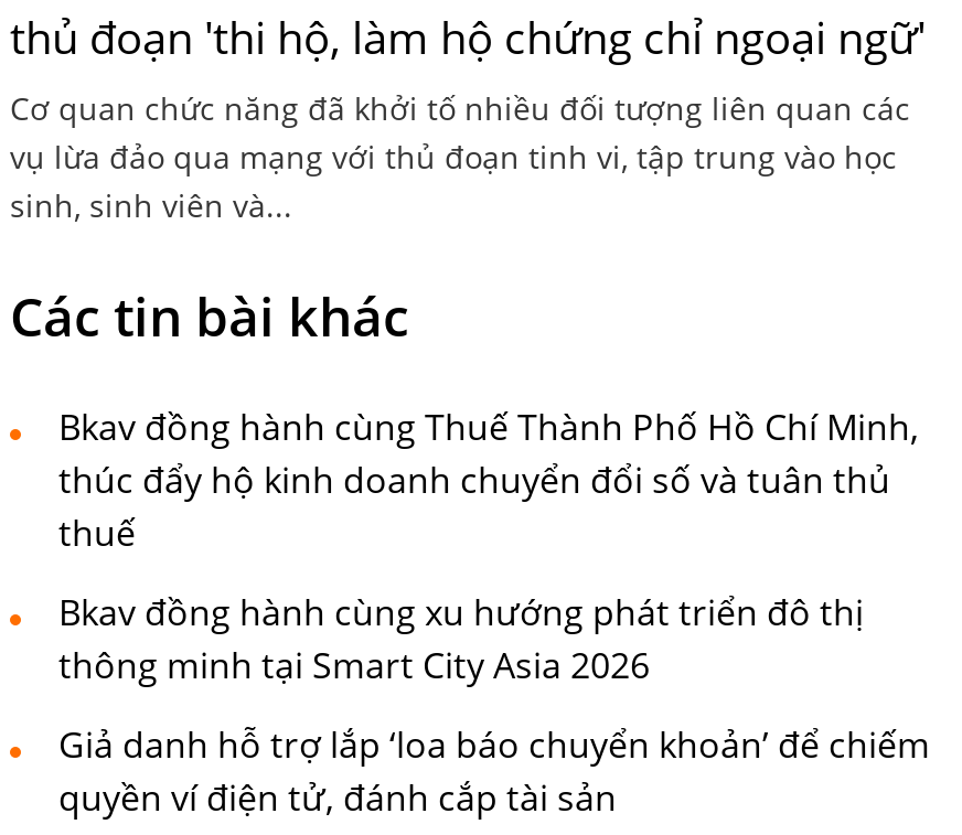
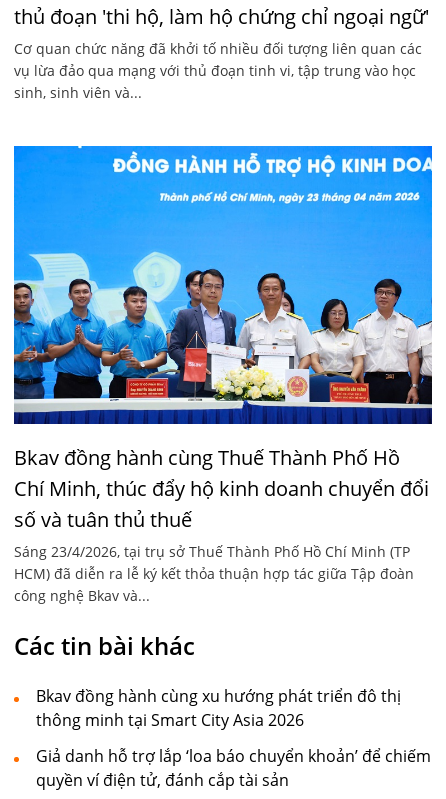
+ [image]
+ Bkav đồng hành cùng Thuế Thành Phố Hồ
+ Chí Minh, thúc đẩy hộ kinh doanh chuyển đổi
+ số và tuân thủ thuế
+ Sáng 23/4/2026, tại trụ sở Thuế Thành Phố Hồ Chí Minh (TP
+ HCM) đã diễn ra lễ ký kết thỏa thuận hợp tác giữa Tập đoàn
+ công nghệ Bkav và...

moved down: Các tin bài khác

- Bkav đồng hành cùng Thuế Thành Phố Hồ Chí Minh,
- thúc đẩy hộ kinh doanh chuyển đổi số và tuân thủ
- thuế
